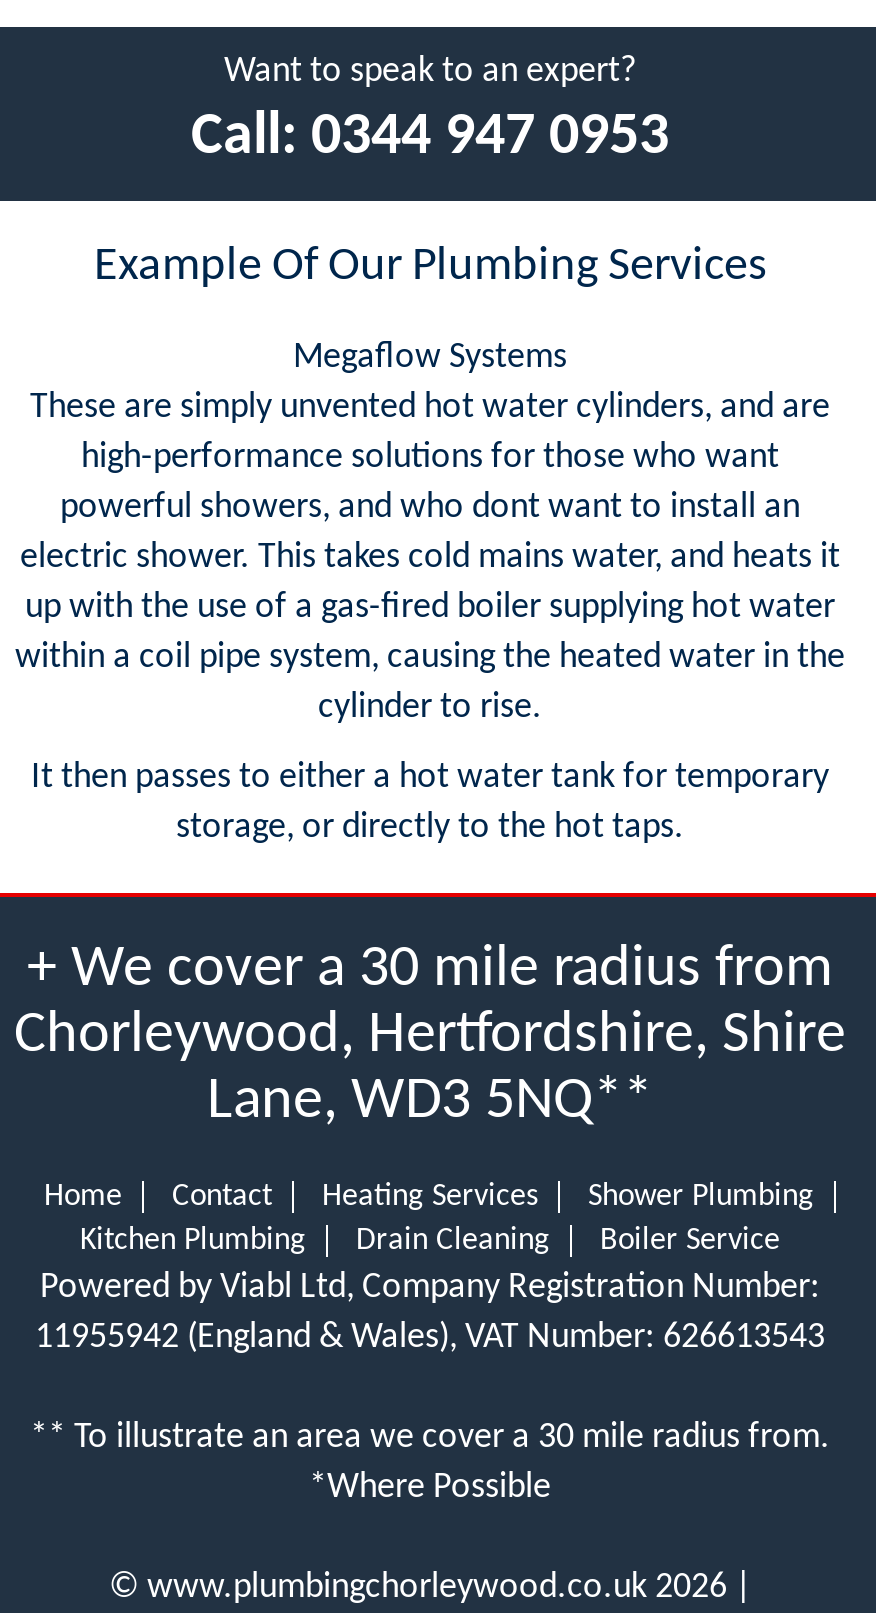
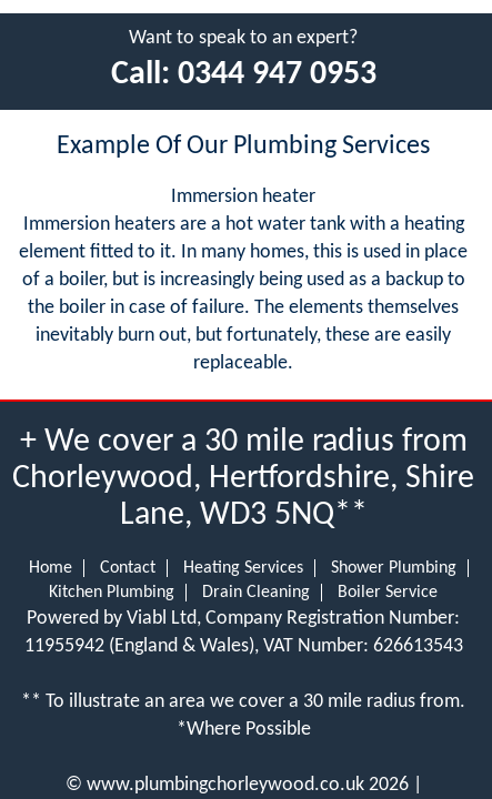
- Megaflow Systems
- These are simply unvented hot water cylinders, and are
- high-performance solutions for those who want
- powerful showers, and who dont want to install an
- electric shower. This takes cold mains water, and heats it
- up with the use of a gas-fired boiler supplying hot water
- within a coil pipe system, causing the heated water in the
- cylinder to rise.
- It then passes to either a hot water tank for temporary
- storage, or directly to the hot taps.
+ Immersion heater
+ Immersion heaters are a hot water tank with a heating
+ element fitted to it. In many homes, this is used in place
+ of a boiler, but is increasingly being used as a backup to
+ the boiler in case of failure. The elements themselves
+ inevitably burn out, but fortunately, these are easily
+ replaceable.
